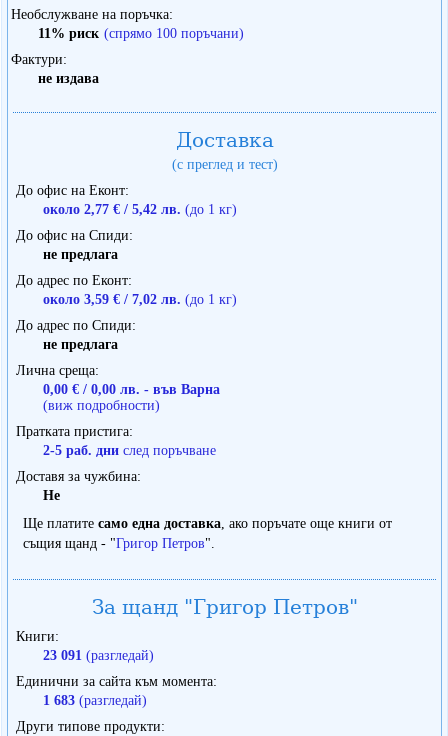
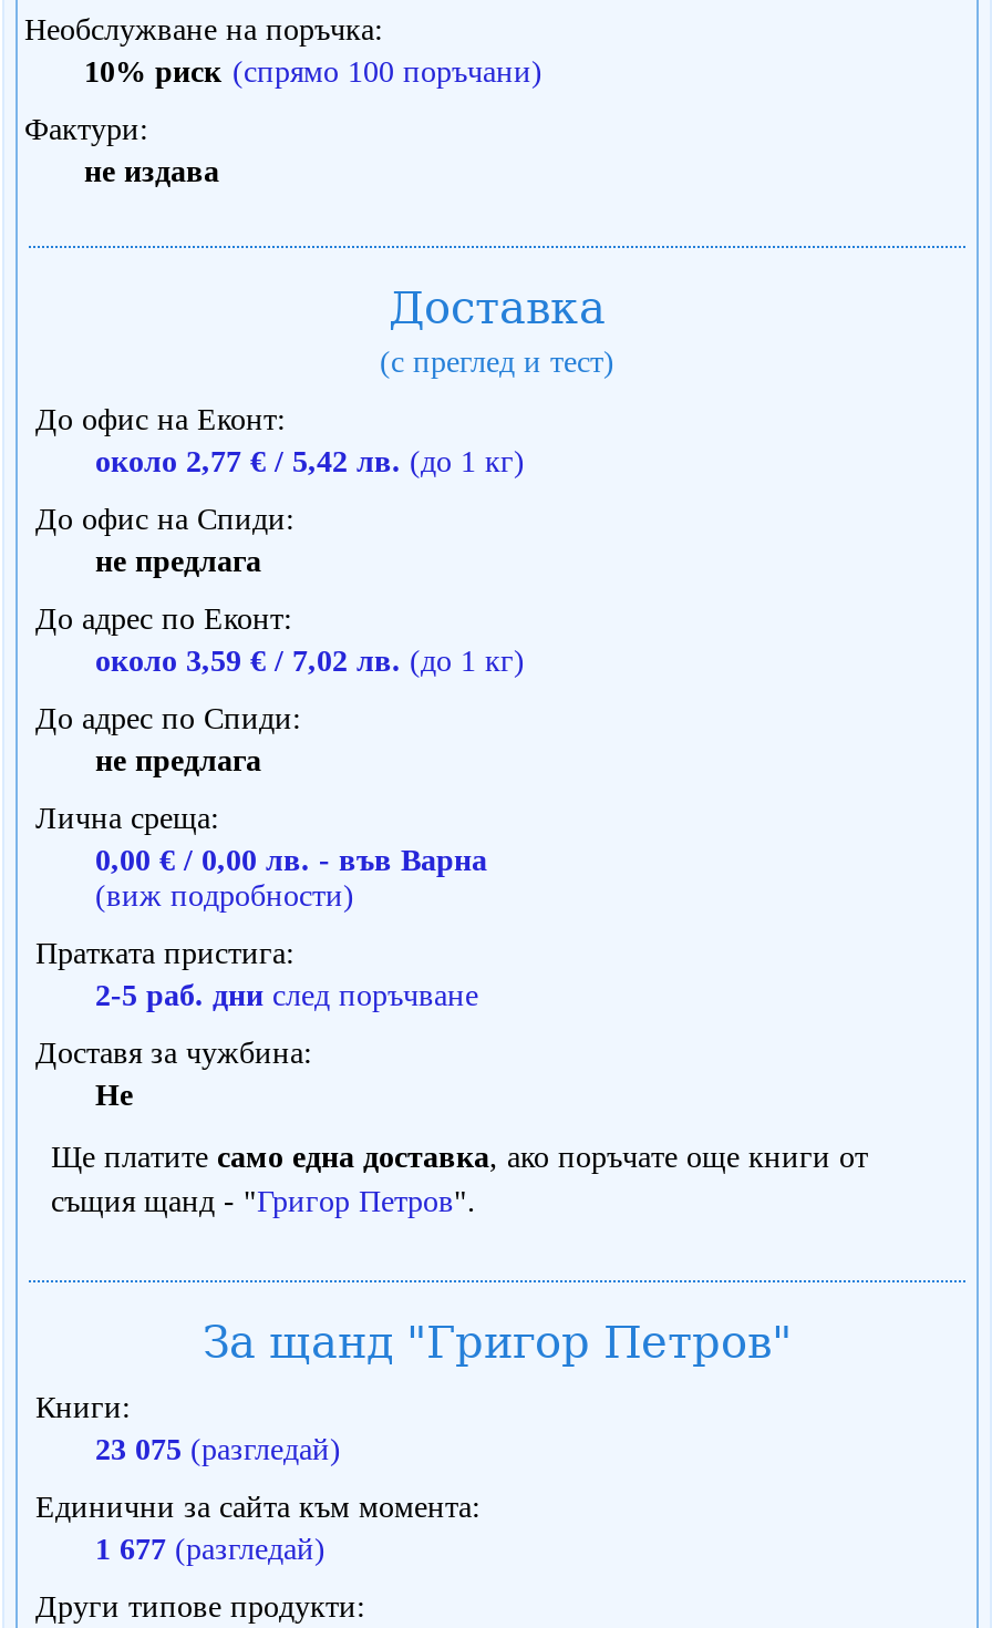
- 11% риск (спрямо 100 поръчани)
+ 10% риск (спрямо 100 поръчани)

- 23 091 (разгледай)
+ 23 075 (разгледай)

- 1 683 (разгледай)
+ 1 677 (разгледай)
